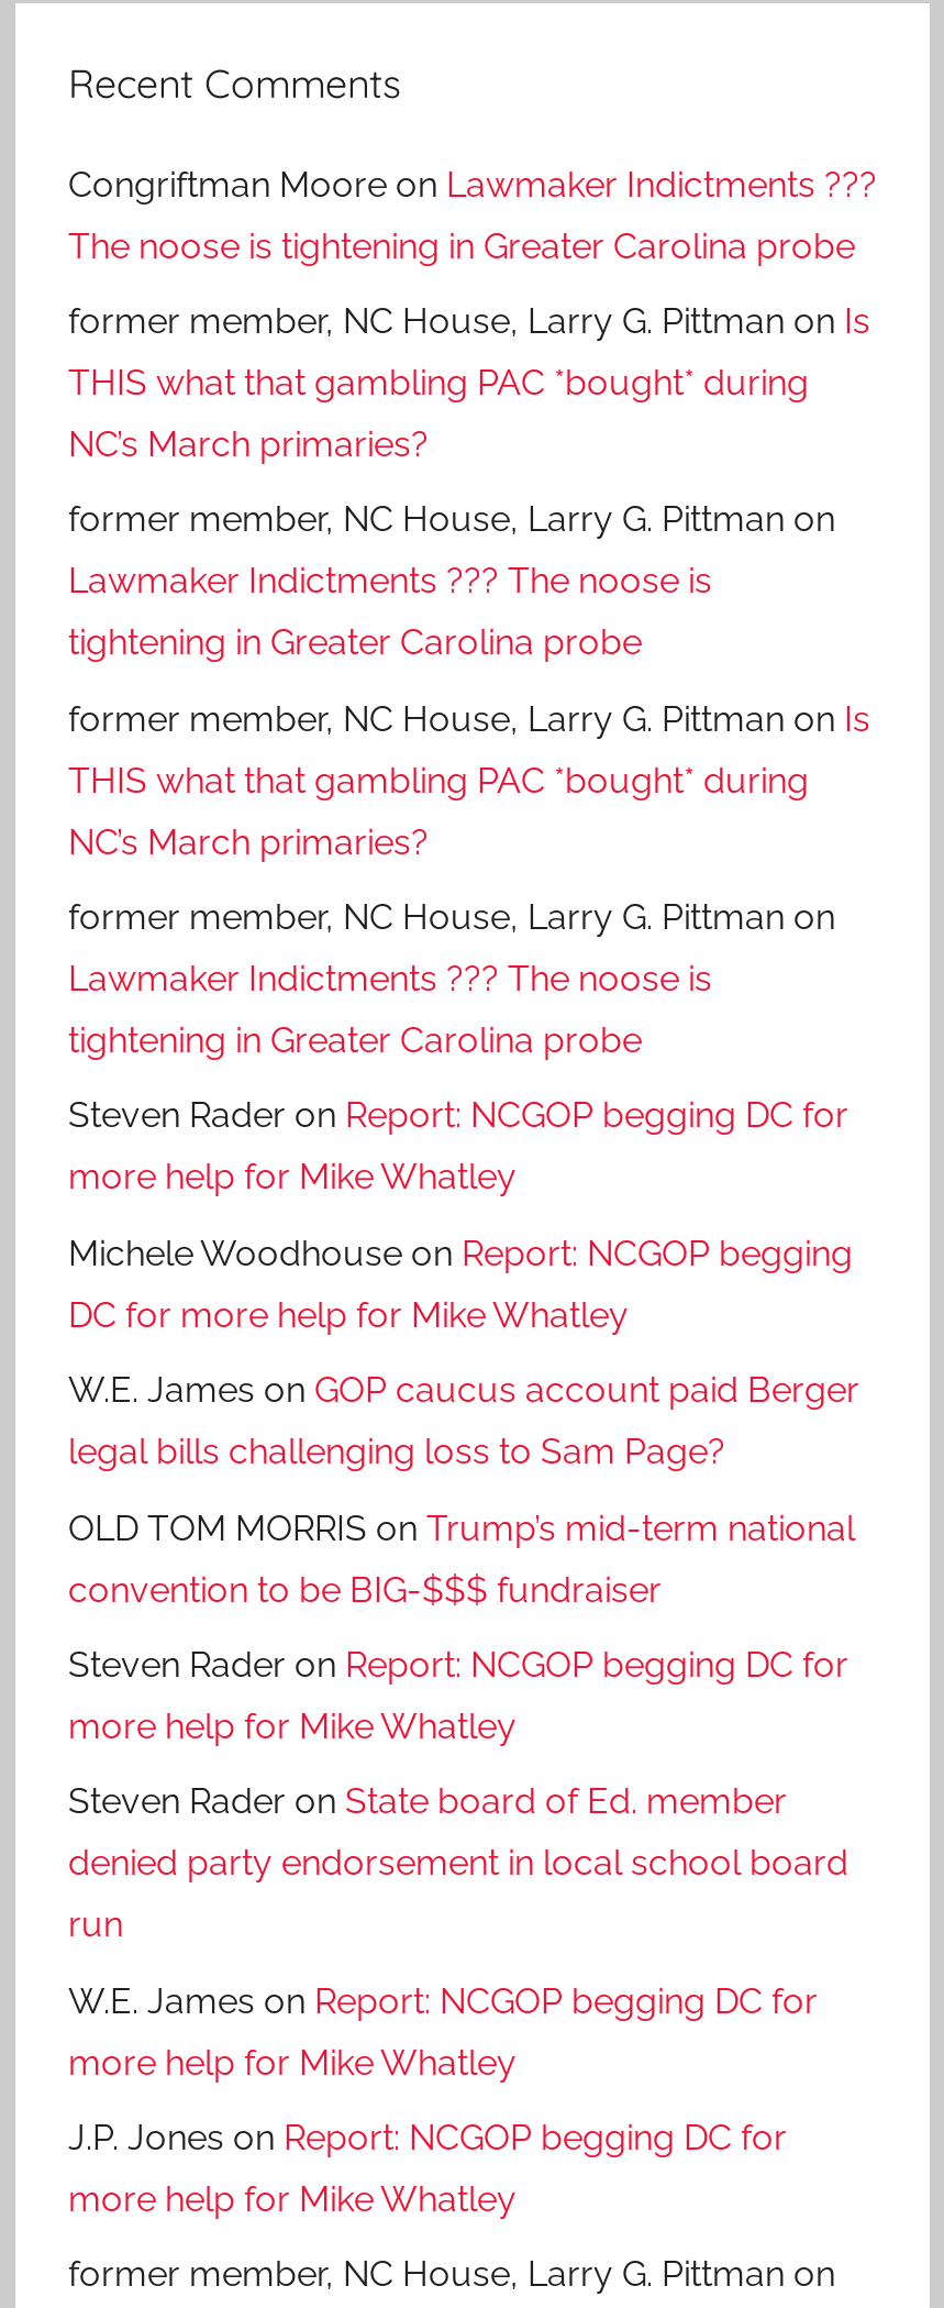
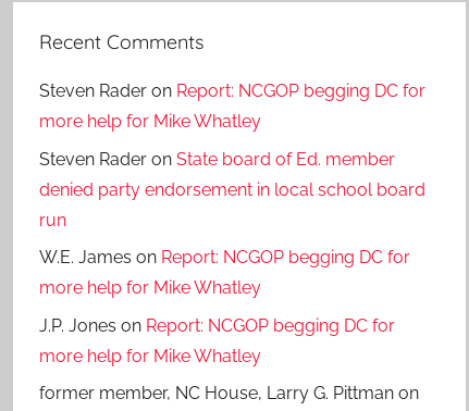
- Congriftman Moore on Lawmaker Indictments ???
- The noose is tightening in Greater Carolina probe
- former member, NC House, Larry G. Pittman on Is
- THIS what that gambling PAC *bought* during
- NC’s March primaries?
- former member, NC House, Larry G. Pittman on
- Lawmaker Indictments ??? The noose is
- tightening in Greater Carolina probe
- former member, NC House, Larry G. Pittman on Is
- THIS what that gambling PAC *bought* during
- NC’s March primaries?
- former member, NC House, Larry G. Pittman on
- Lawmaker Indictments ??? The noose is
- tightening in Greater Carolina probe
- Steven Rader on Report: NCGOP begging DC for
- more help for Mike Whatley
- Michele Woodhouse on Report: NCGOP begging
- DC for more help for Mike Whatley
- W.E. James on GOP caucus account paid Berger
- legal bills challenging loss to Sam Page?
- OLD TOM MORRIS on Trump’s mid-term national
- convention to be BIG-$$$ fundraiser
